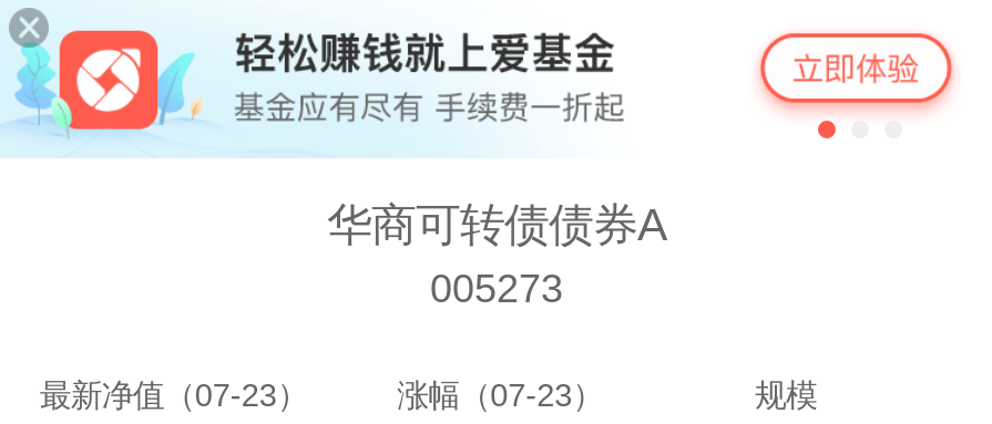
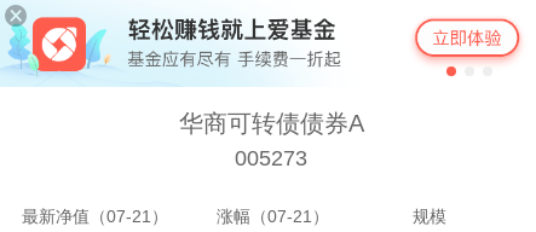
- 最新净值（07-23）
+ 最新净值（07-21）

- 涨幅（07-23）
+ 涨幅（07-21）
